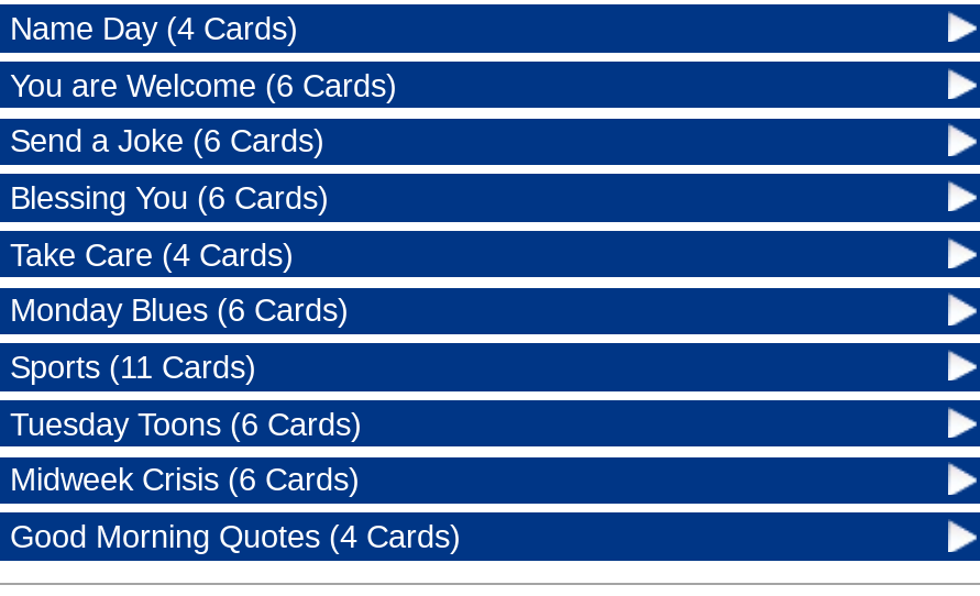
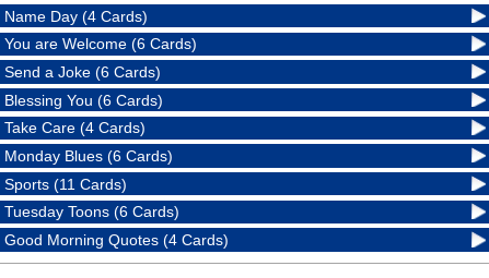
- Midweek Crisis (6 Cards)
